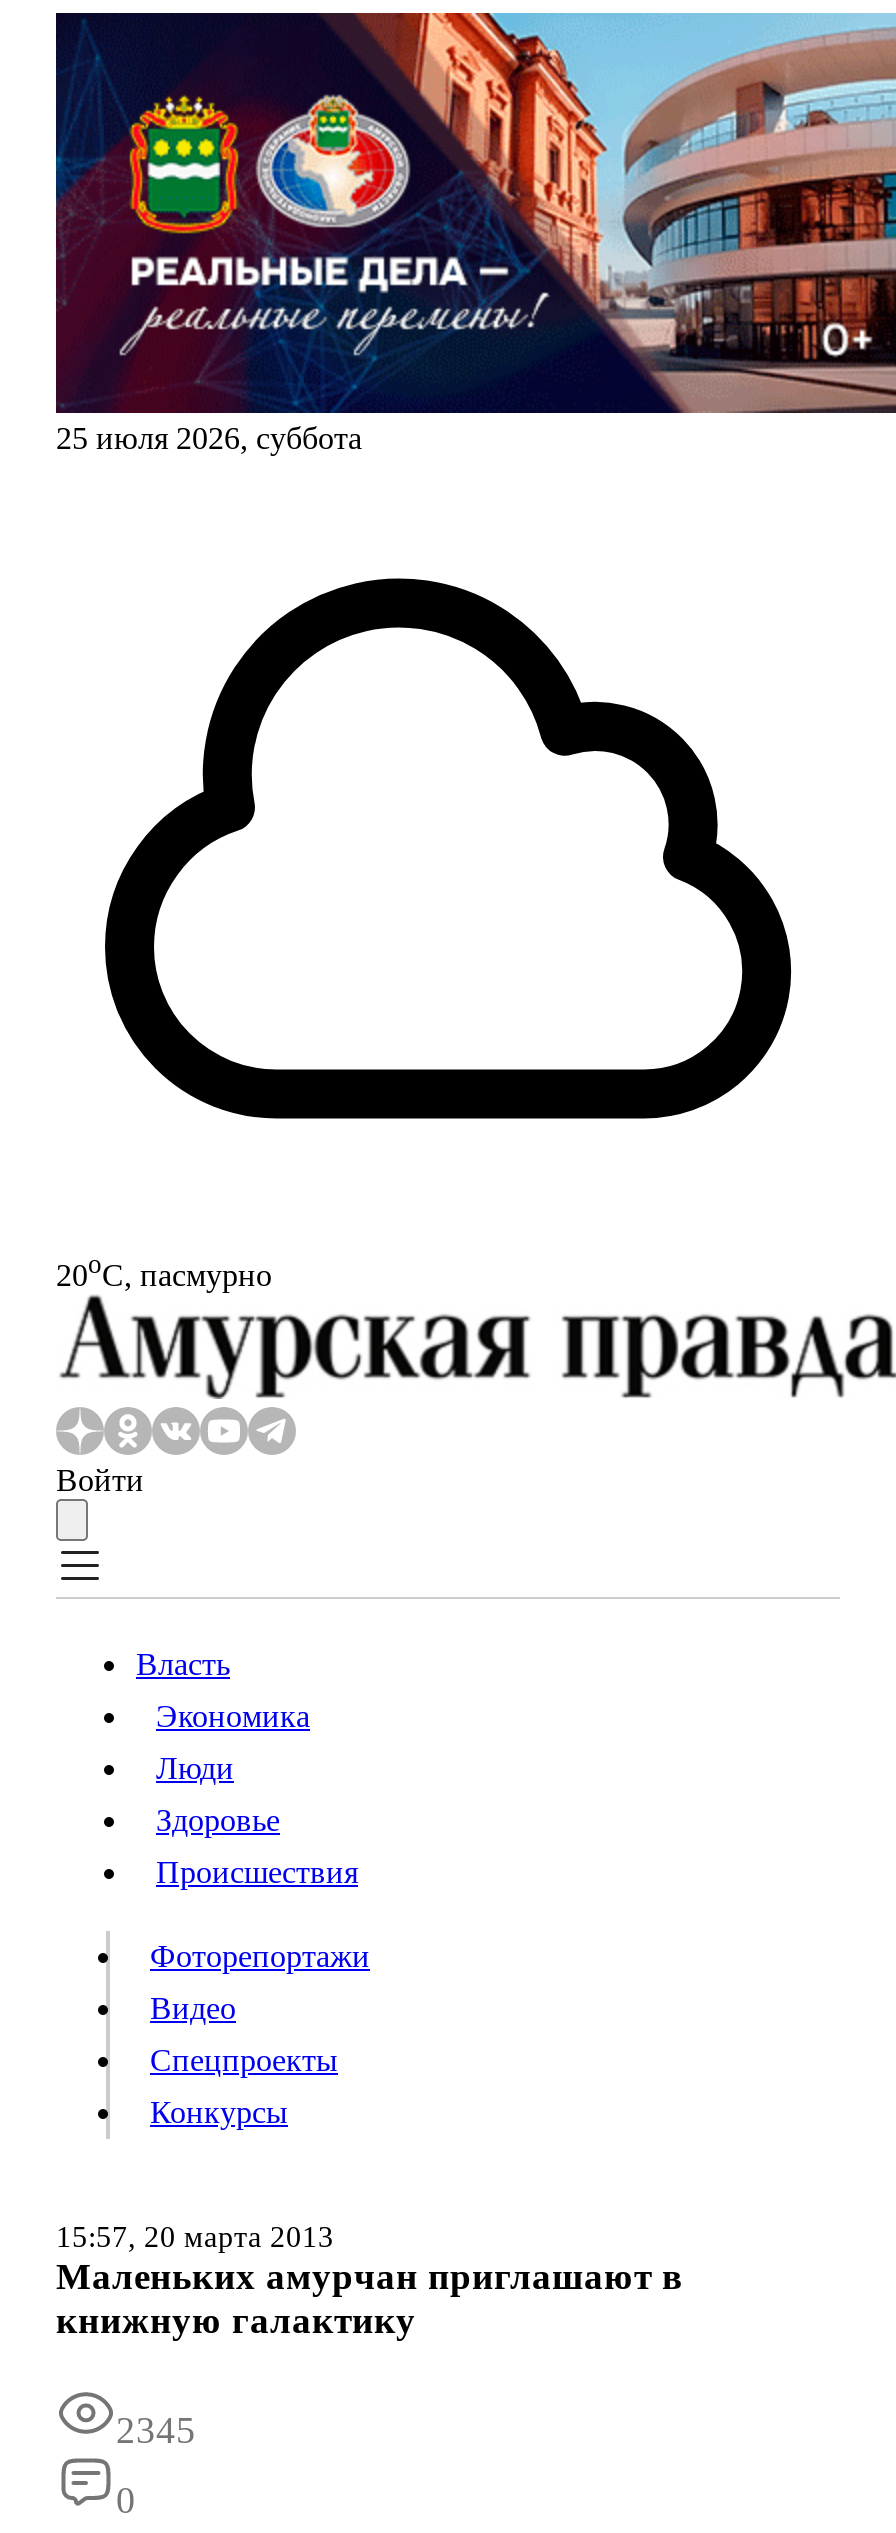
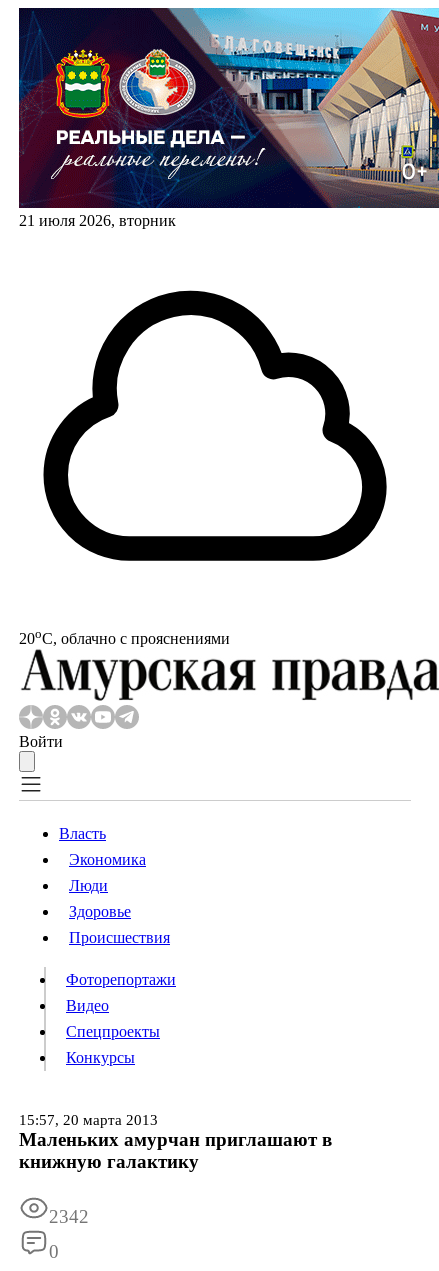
- [image]
- 25 июля 2026, суббота
+ [image]
+ 21 июля 2026, вторник

- 20oС, пасмурно
+ 20oС, облачно с прояснениями

- 2345
+ 2342
